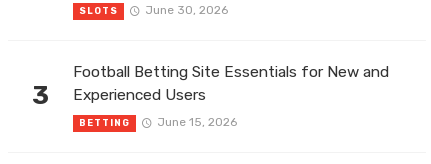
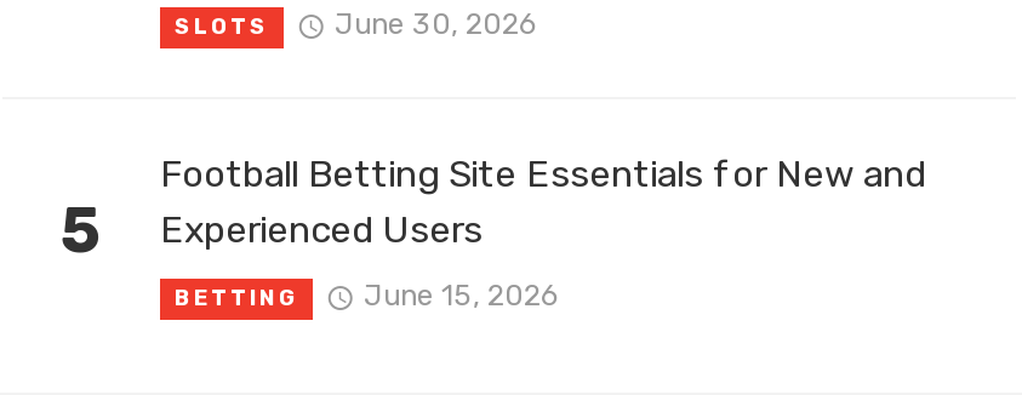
- 3 Experienced Users
+ 5 Experienced Users
